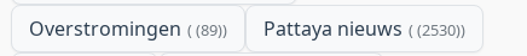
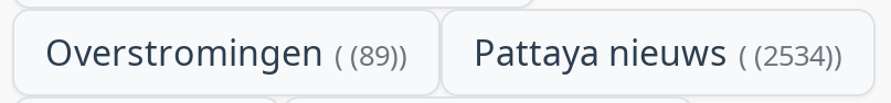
- Pattaya nieuws (2530)
+ Pattaya nieuws (2534)
